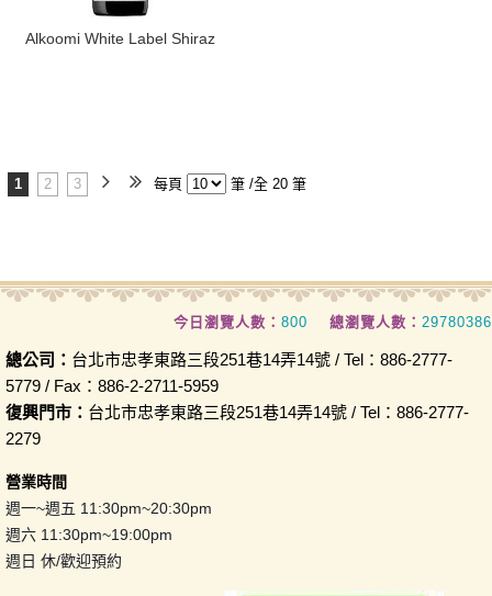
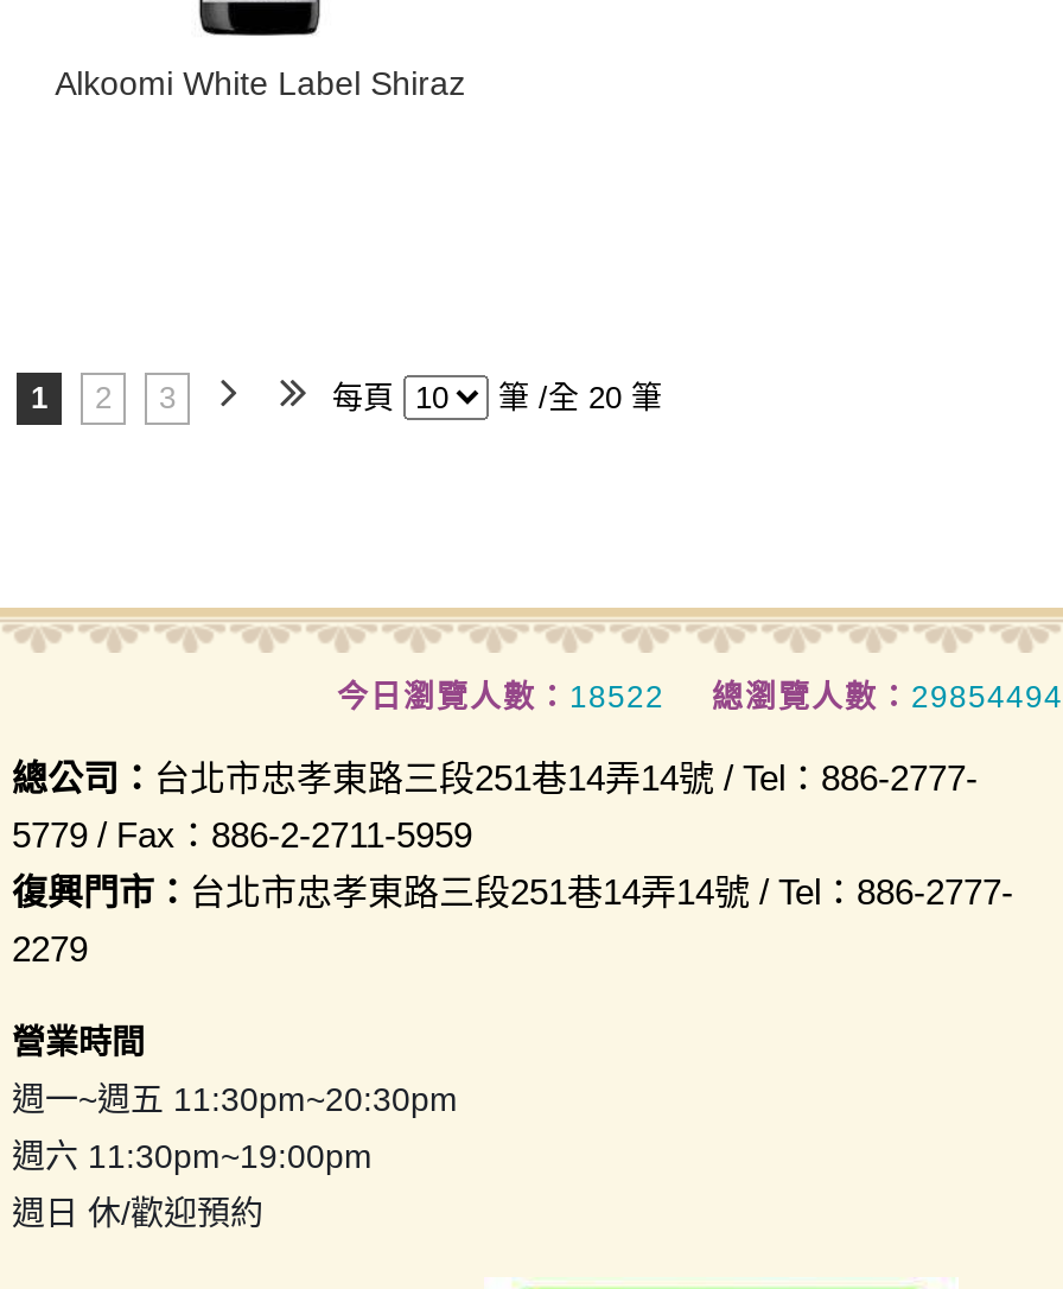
- 今日瀏覽人數：800 總瀏覽人數：29780386
+ 今日瀏覽人數：18522 總瀏覽人數：29854494
